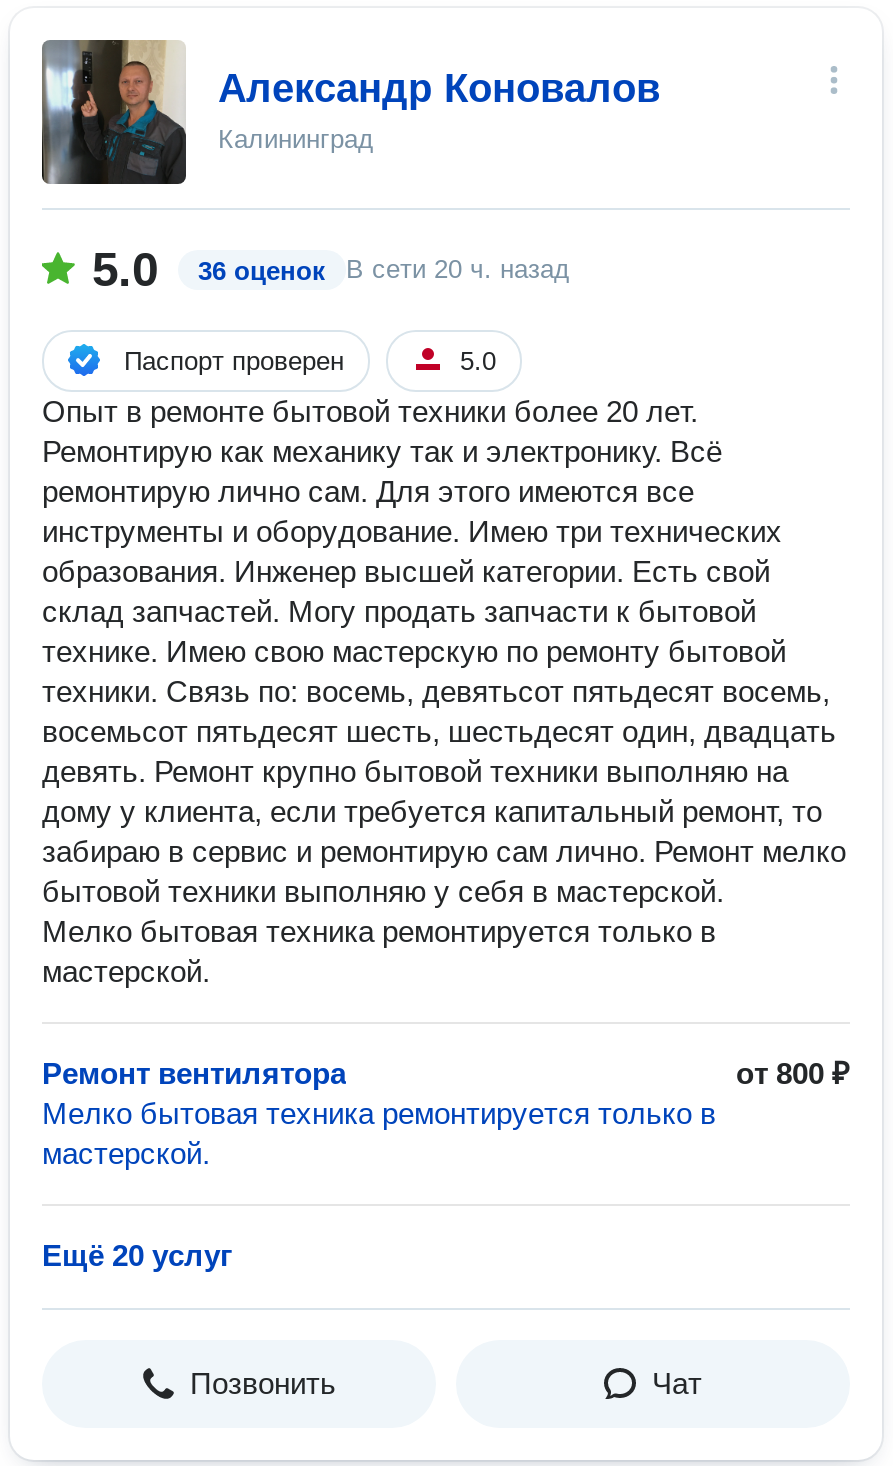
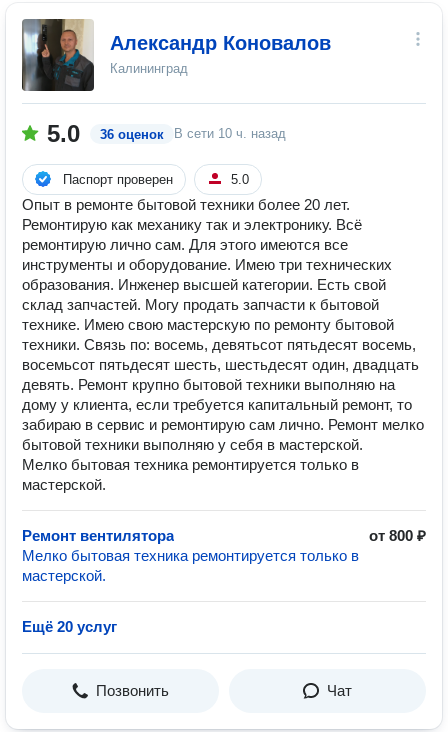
- 5.0 36 оценок В сети 20 ч. назад
+ 5.0 36 оценок В сети 10 ч. назад
